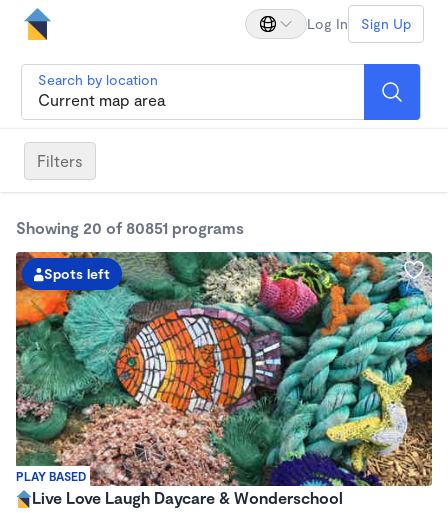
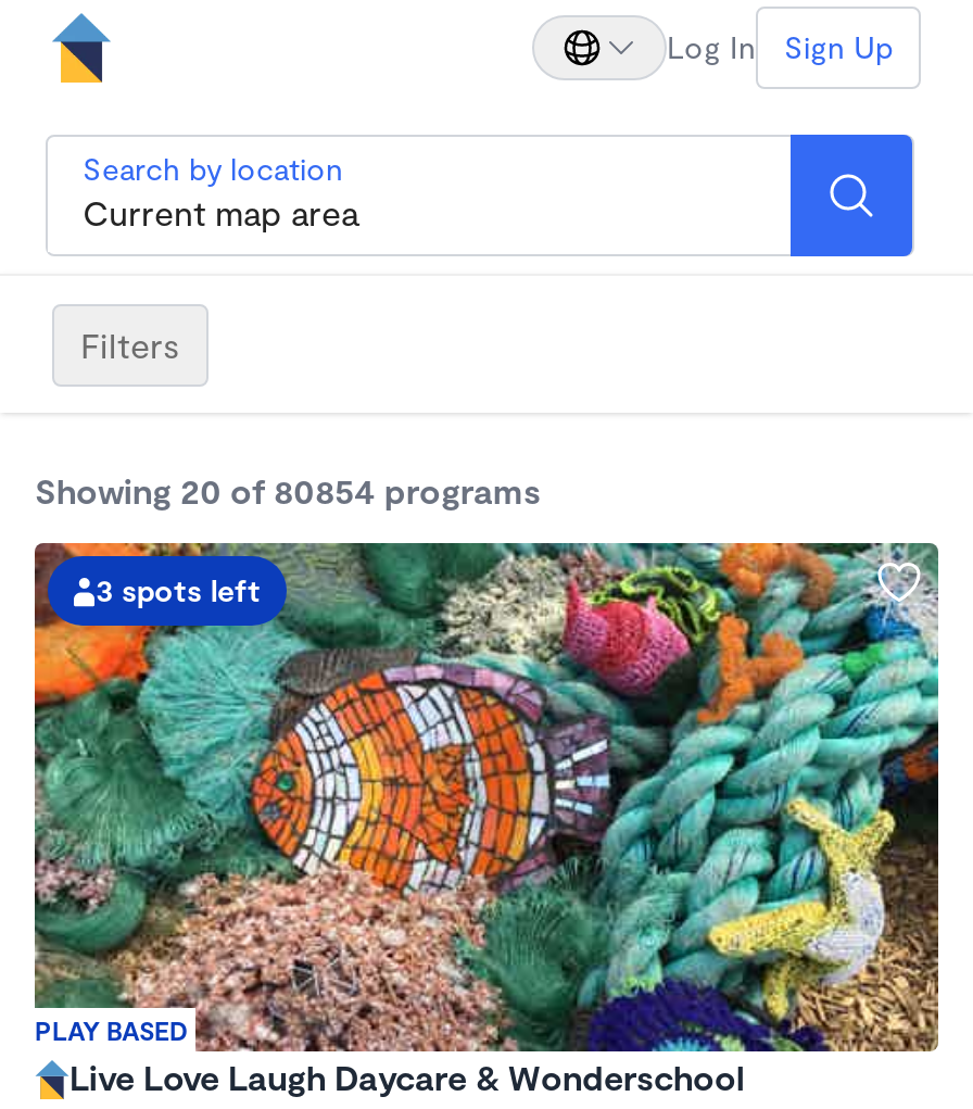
- Showing 20 of 80851 programs
+ Showing 20 of 80854 programs

- Spots left
+ 3 spots left
